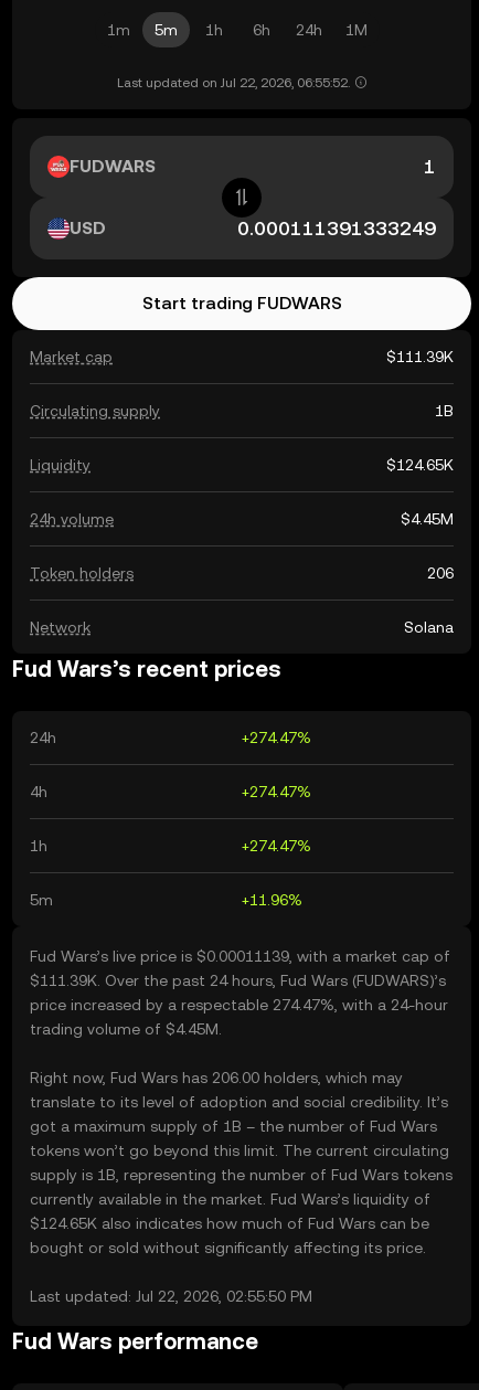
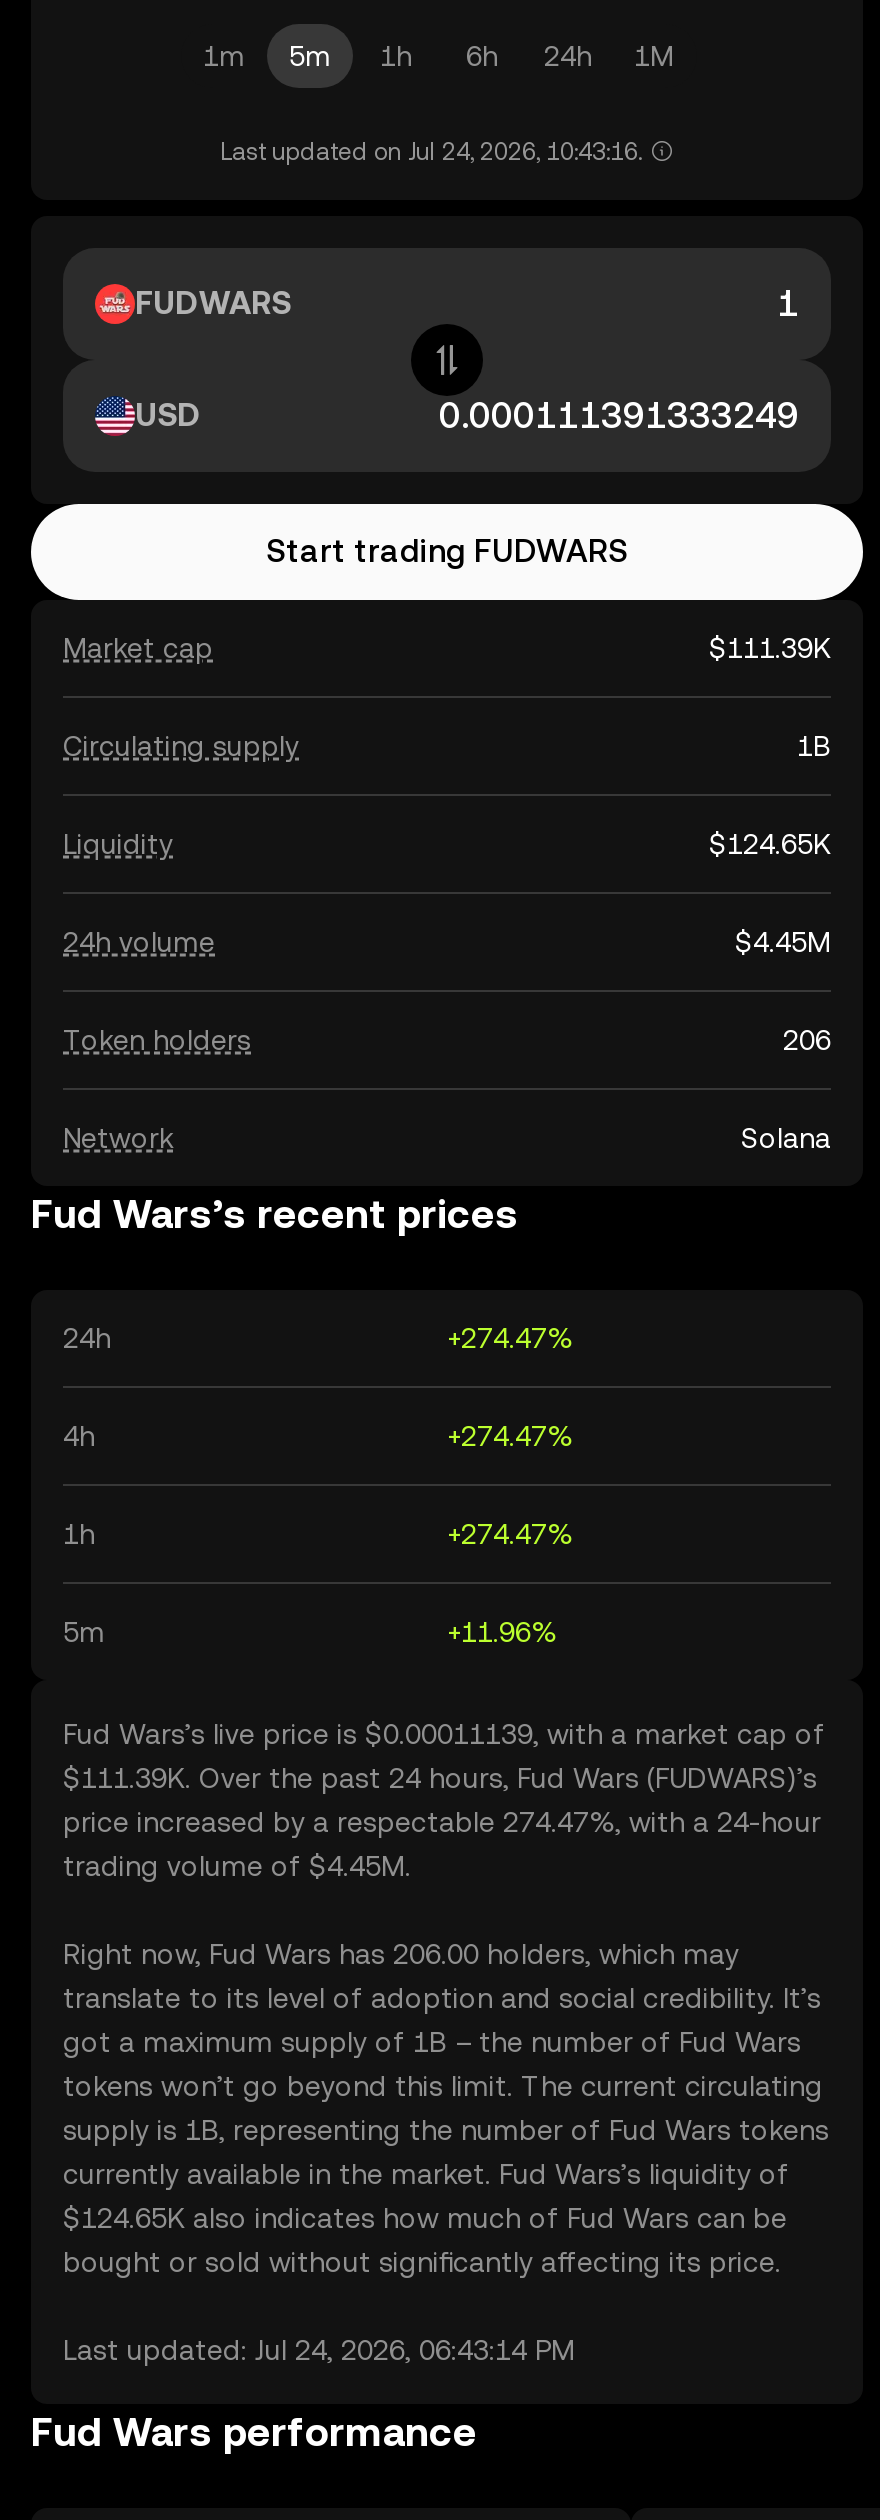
- Last updated on Jul 22, 2026, 06:55:52.
+ Last updated on Jul 24, 2026, 10:43:16.

- Last updated: Jul 22, 2026, 02:55:50 PM
+ Last updated: Jul 24, 2026, 06:43:14 PM
